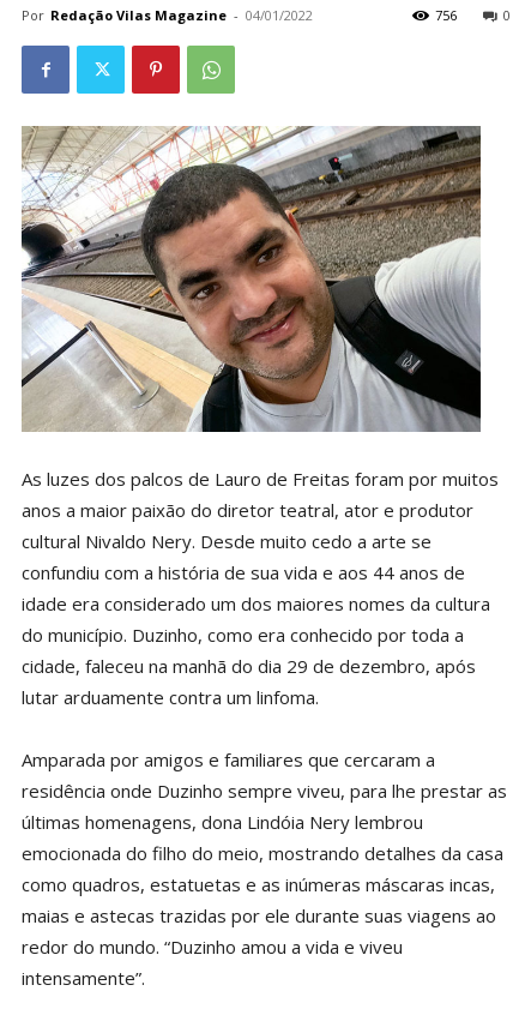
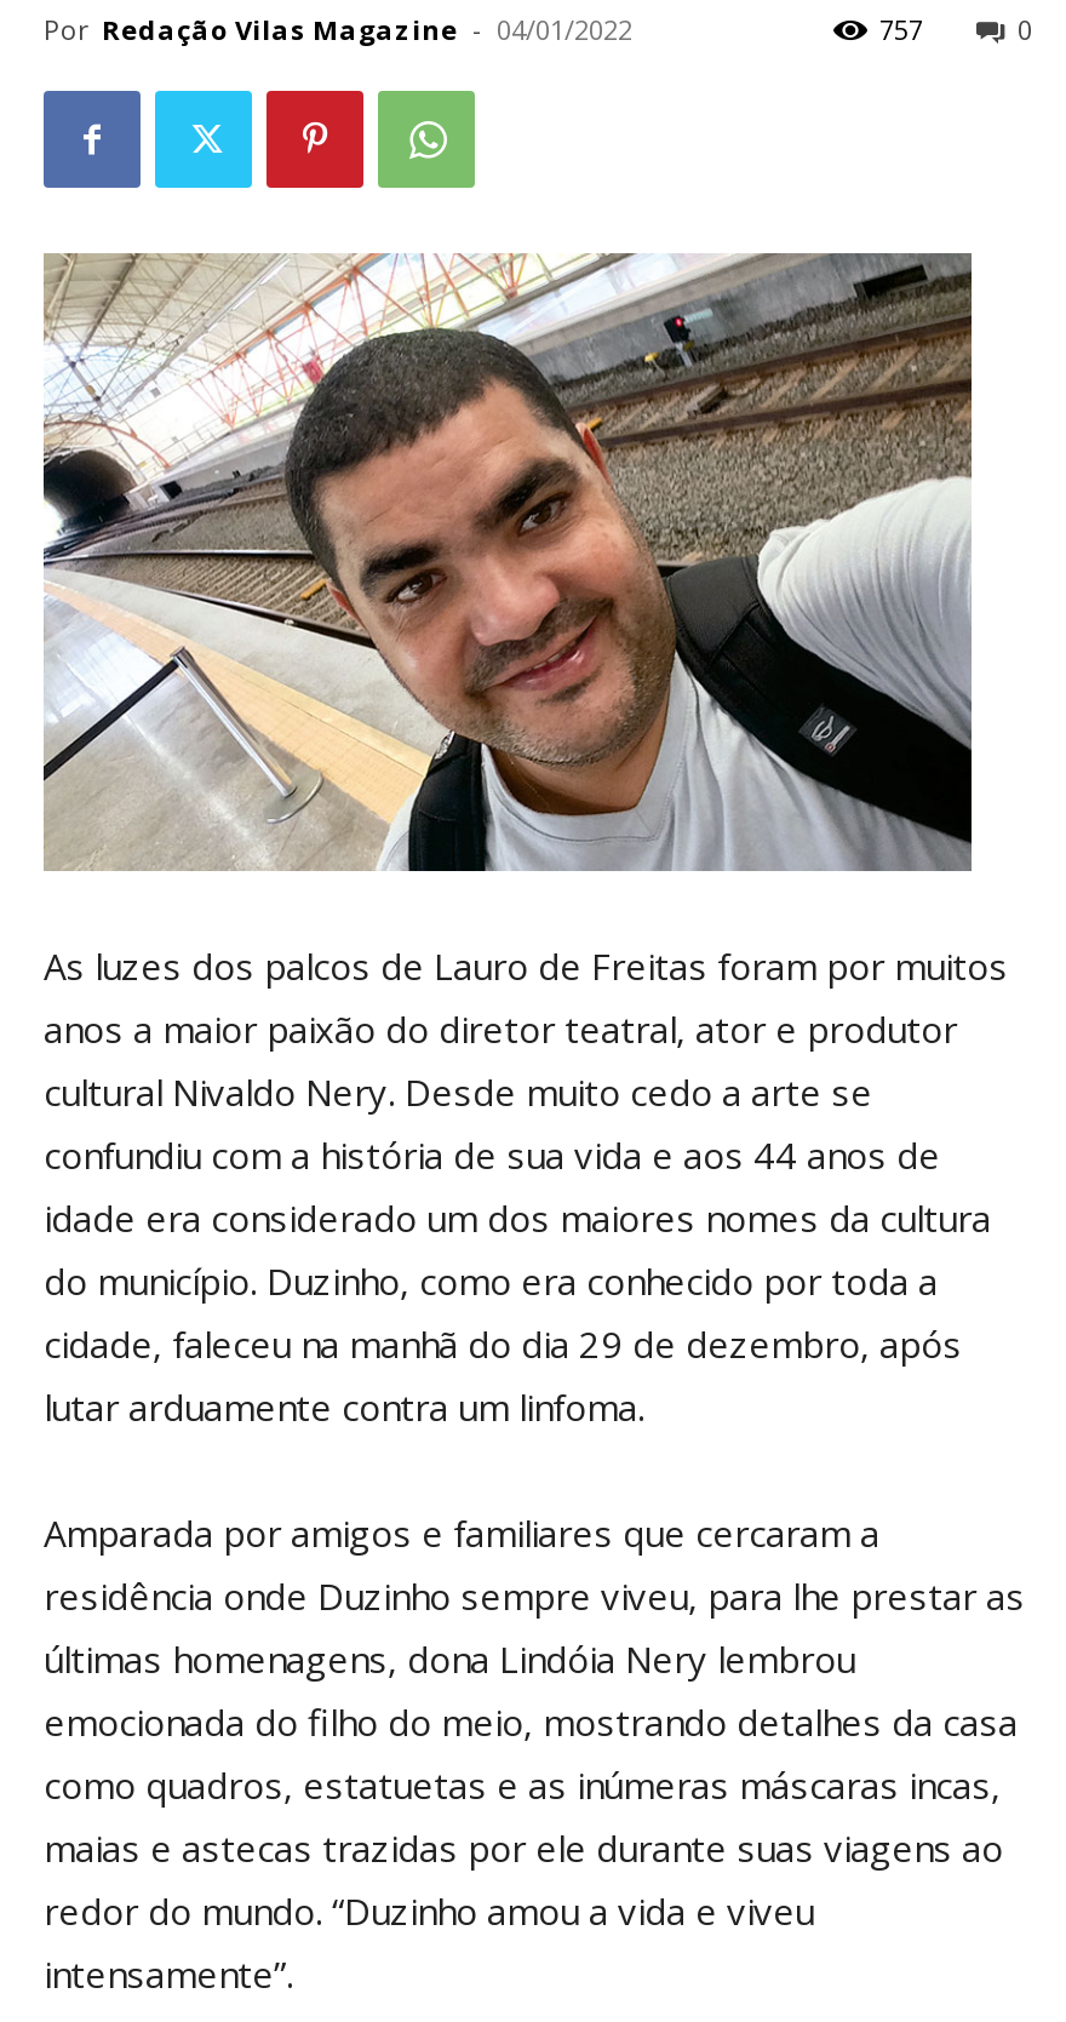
- 756
+ 757
